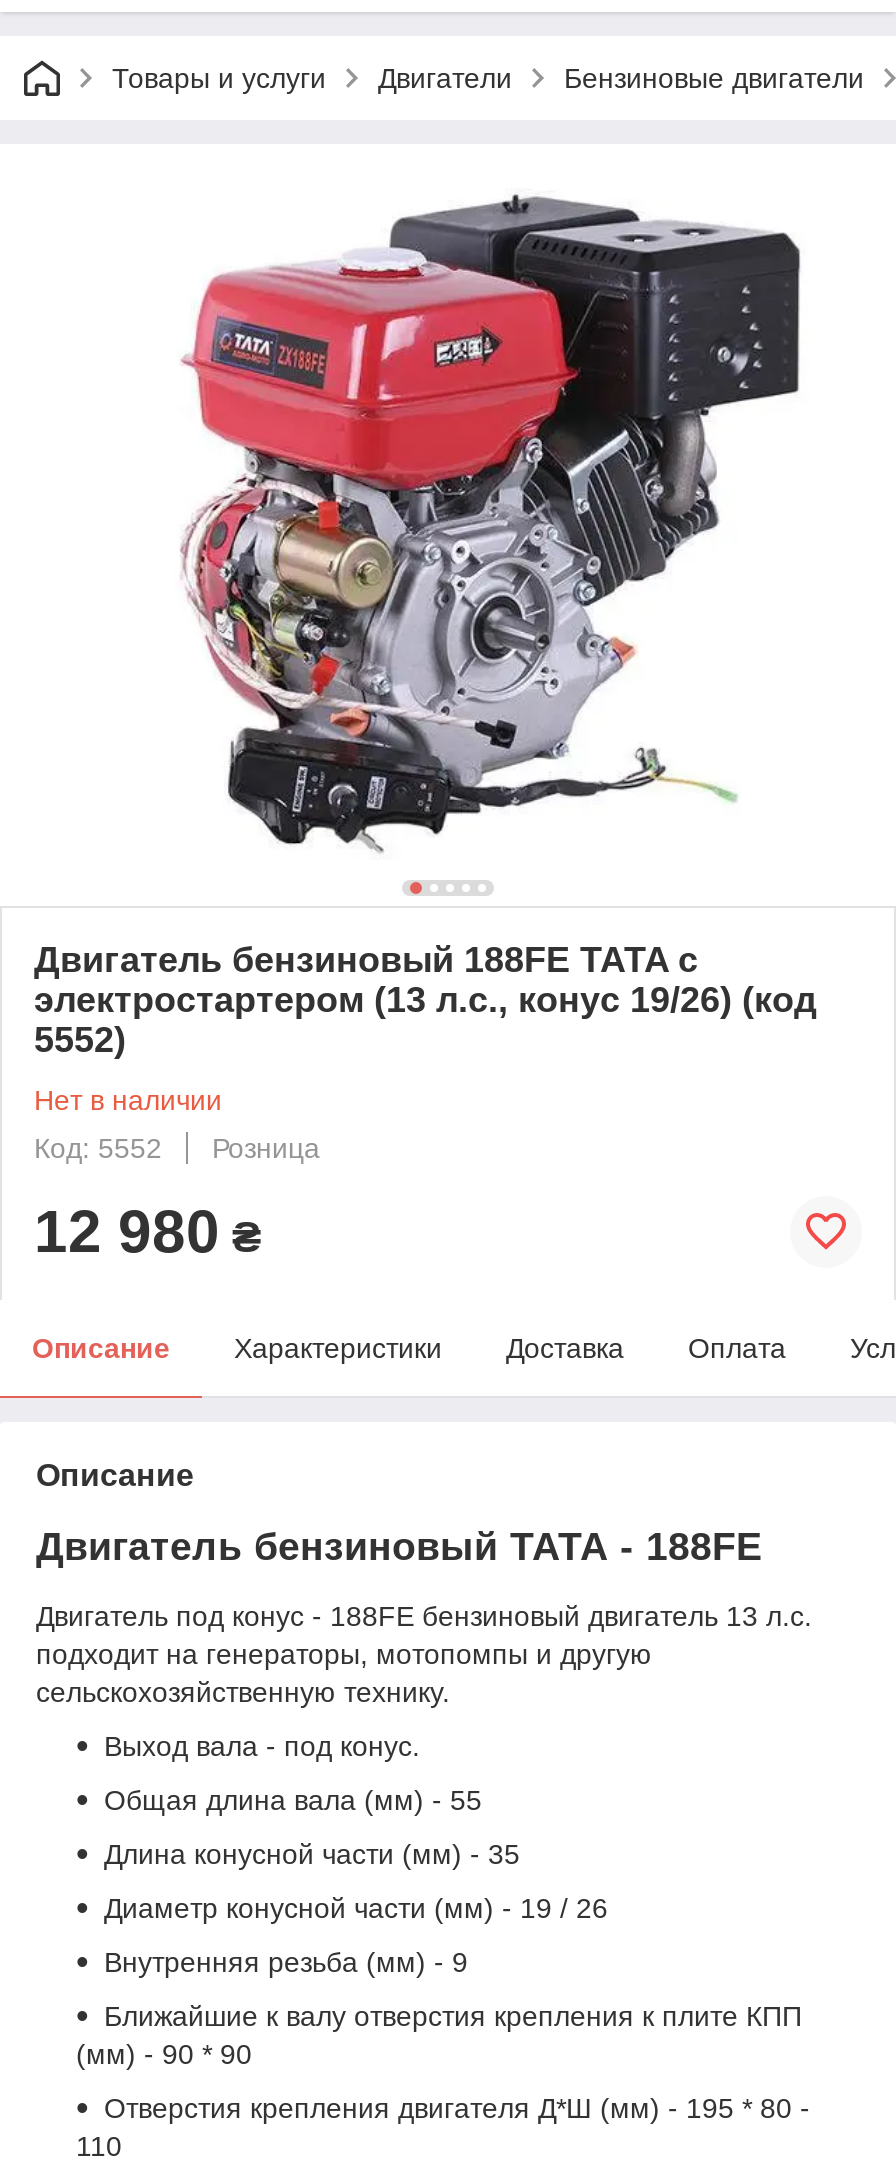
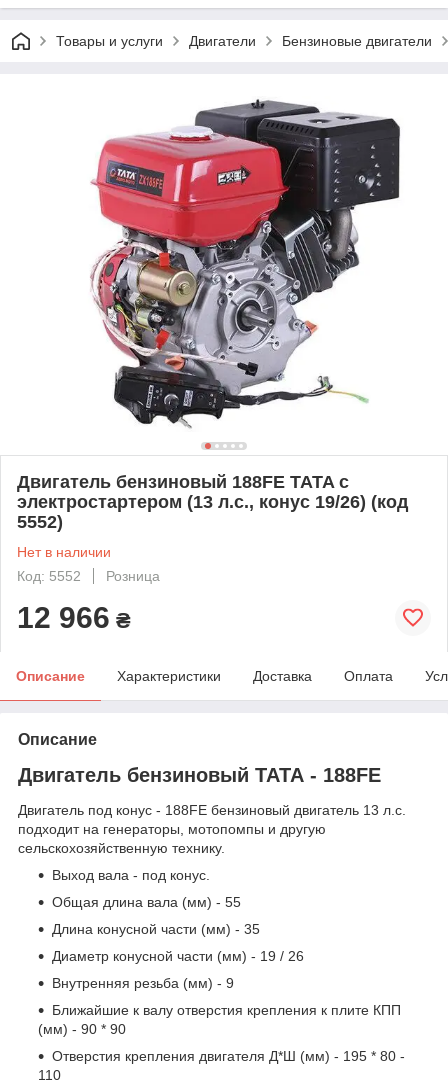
- 12 980 ₴
+ 12 966 ₴
